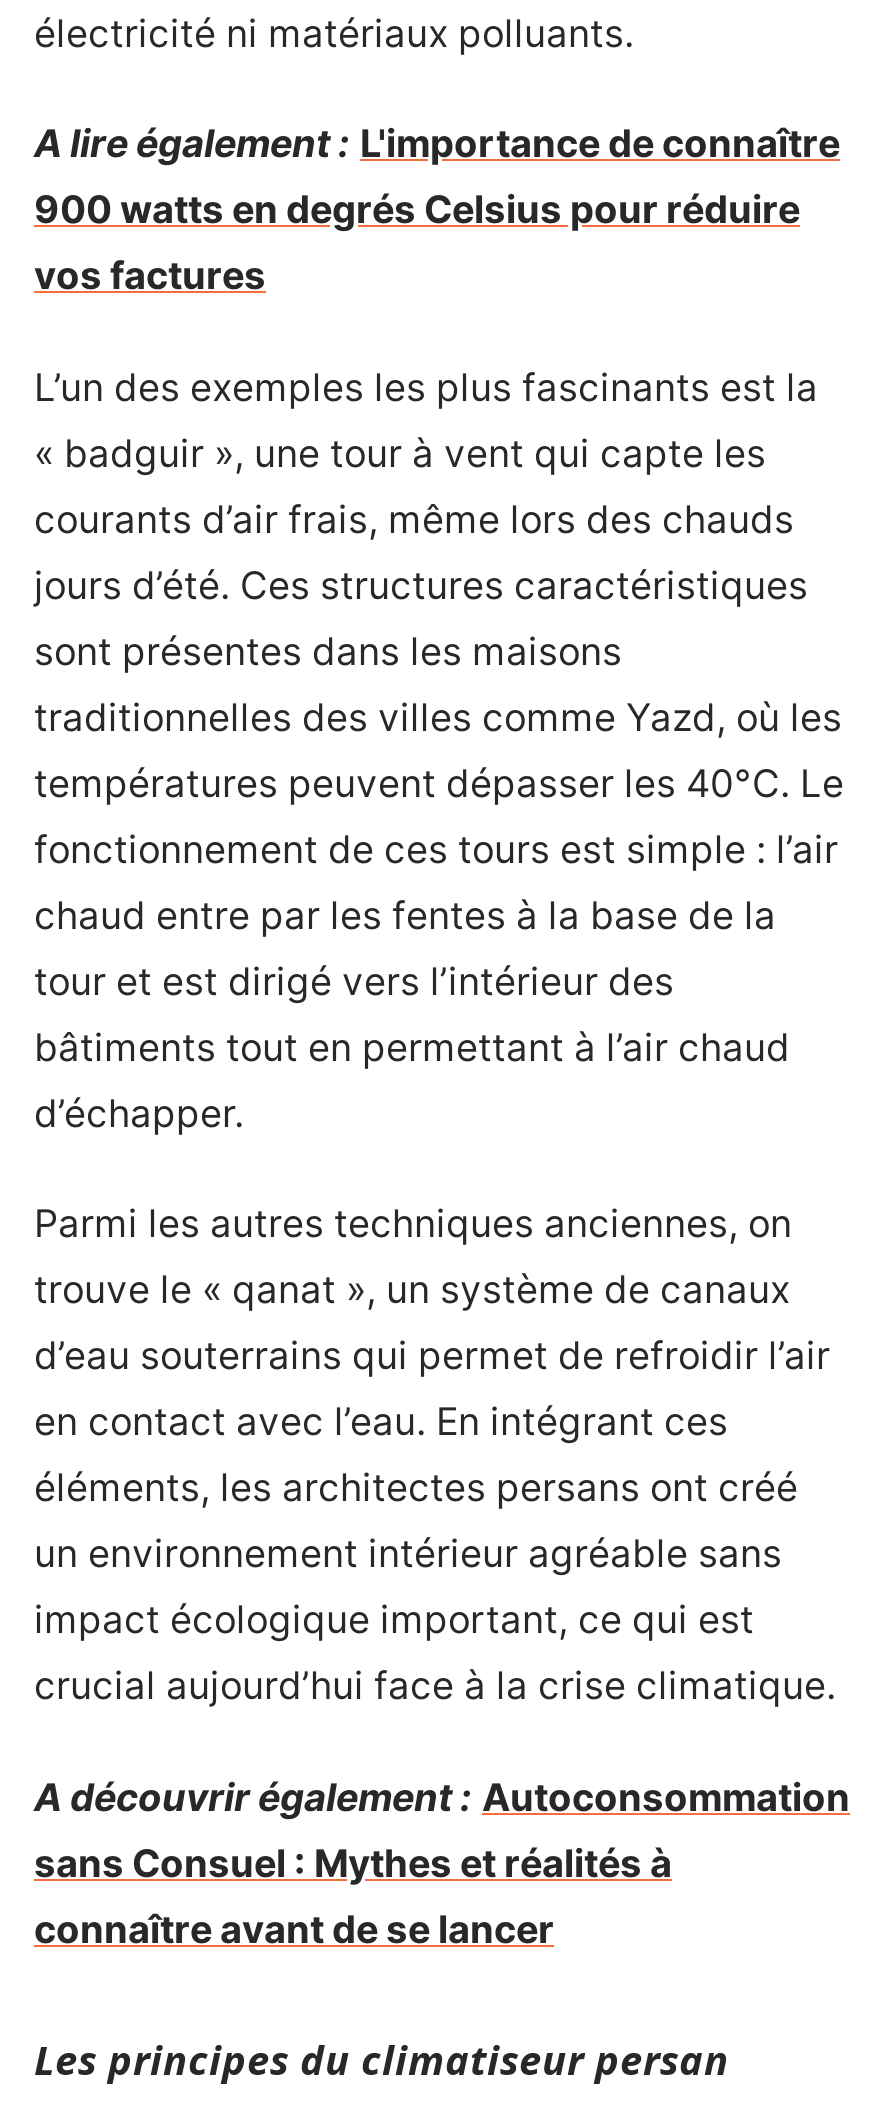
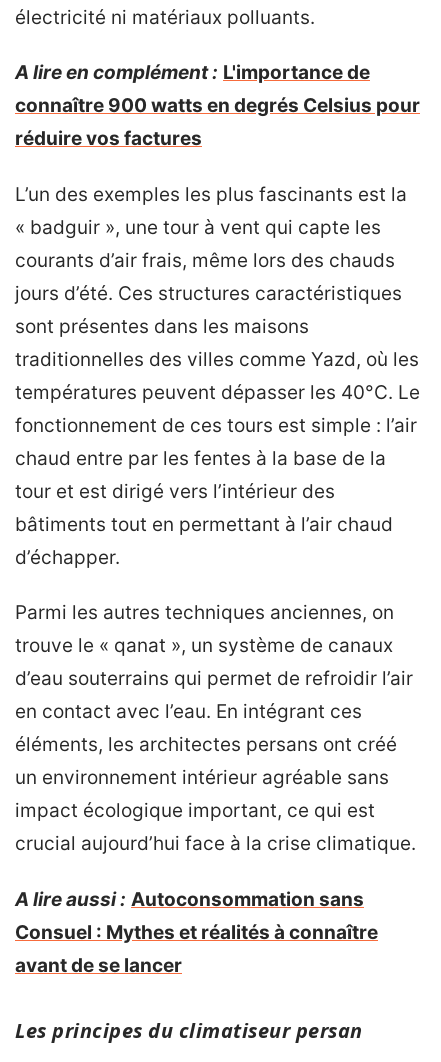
- A lire également : L'importance de connaître
- 900 watts en degrés Celsius pour réduire
- vos factures
+ A lire en complément : L'importance de
+ connaître 900 watts en degrés Celsius pour
+ réduire vos factures

- A découvrir également : Autoconsommation
- sans Consuel : Mythes et réalités à
- connaître avant de se lancer
+ A lire aussi : Autoconsommation sans
+ Consuel : Mythes et réalités à connaître
+ avant de se lancer
